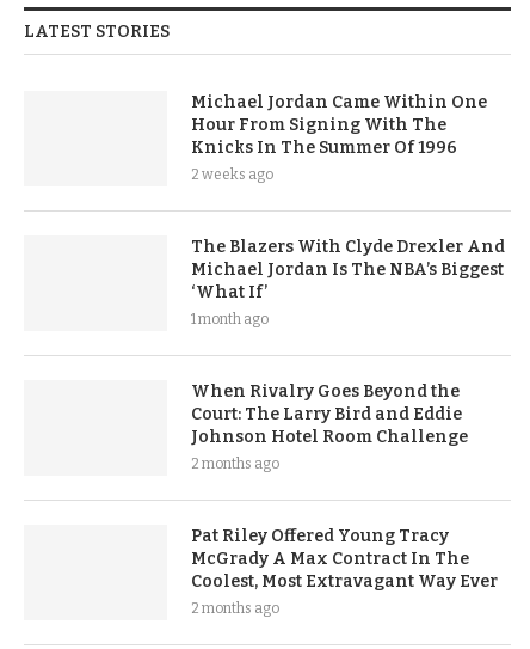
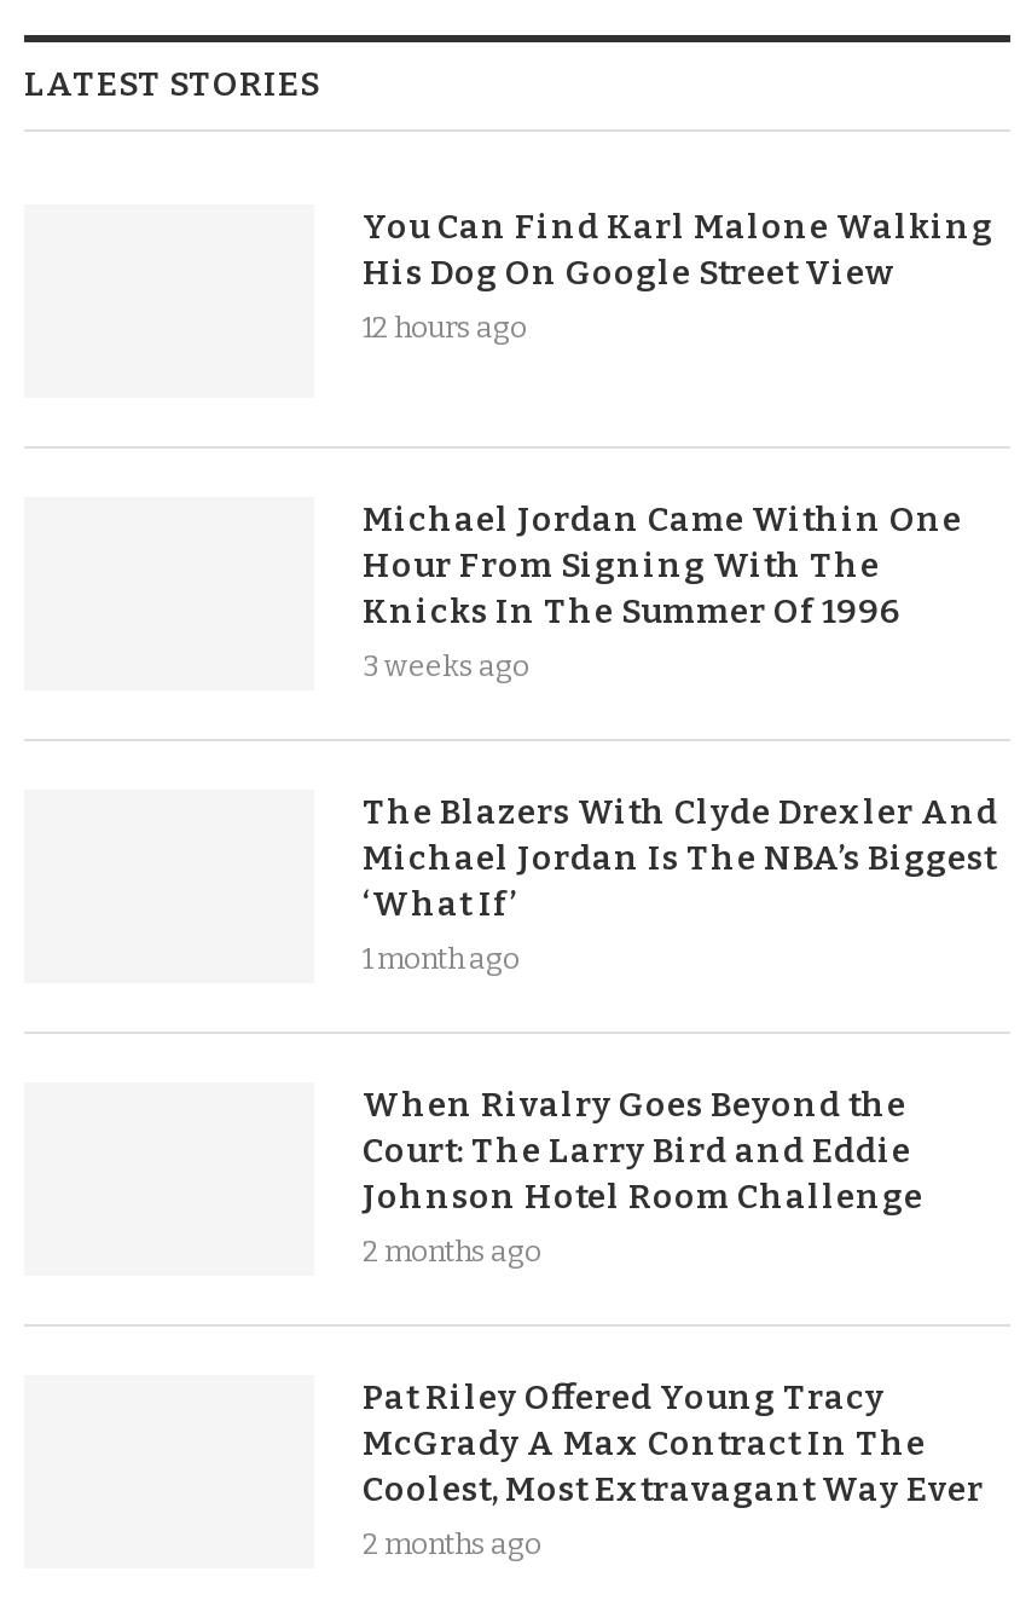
+ You Can Find Karl Malone Walking
+ His Dog On Google Street View
+ 12 hours ago

- 2 weeks ago
+ 3 weeks ago
